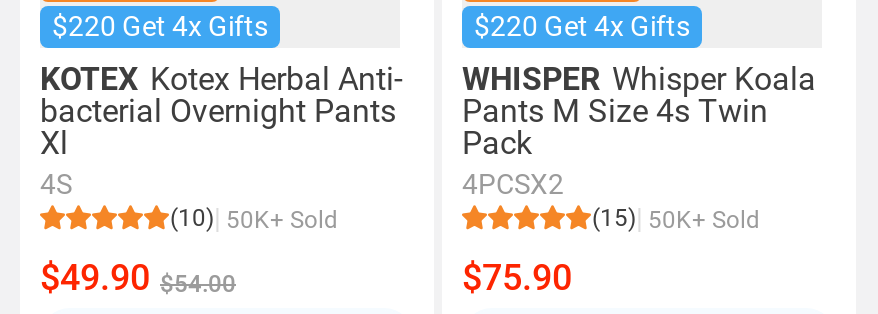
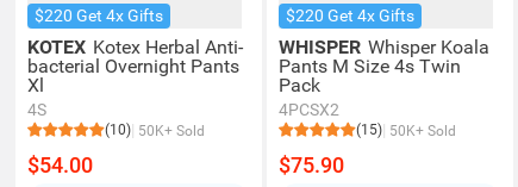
- $49.90 $54.00
+ $54.00
